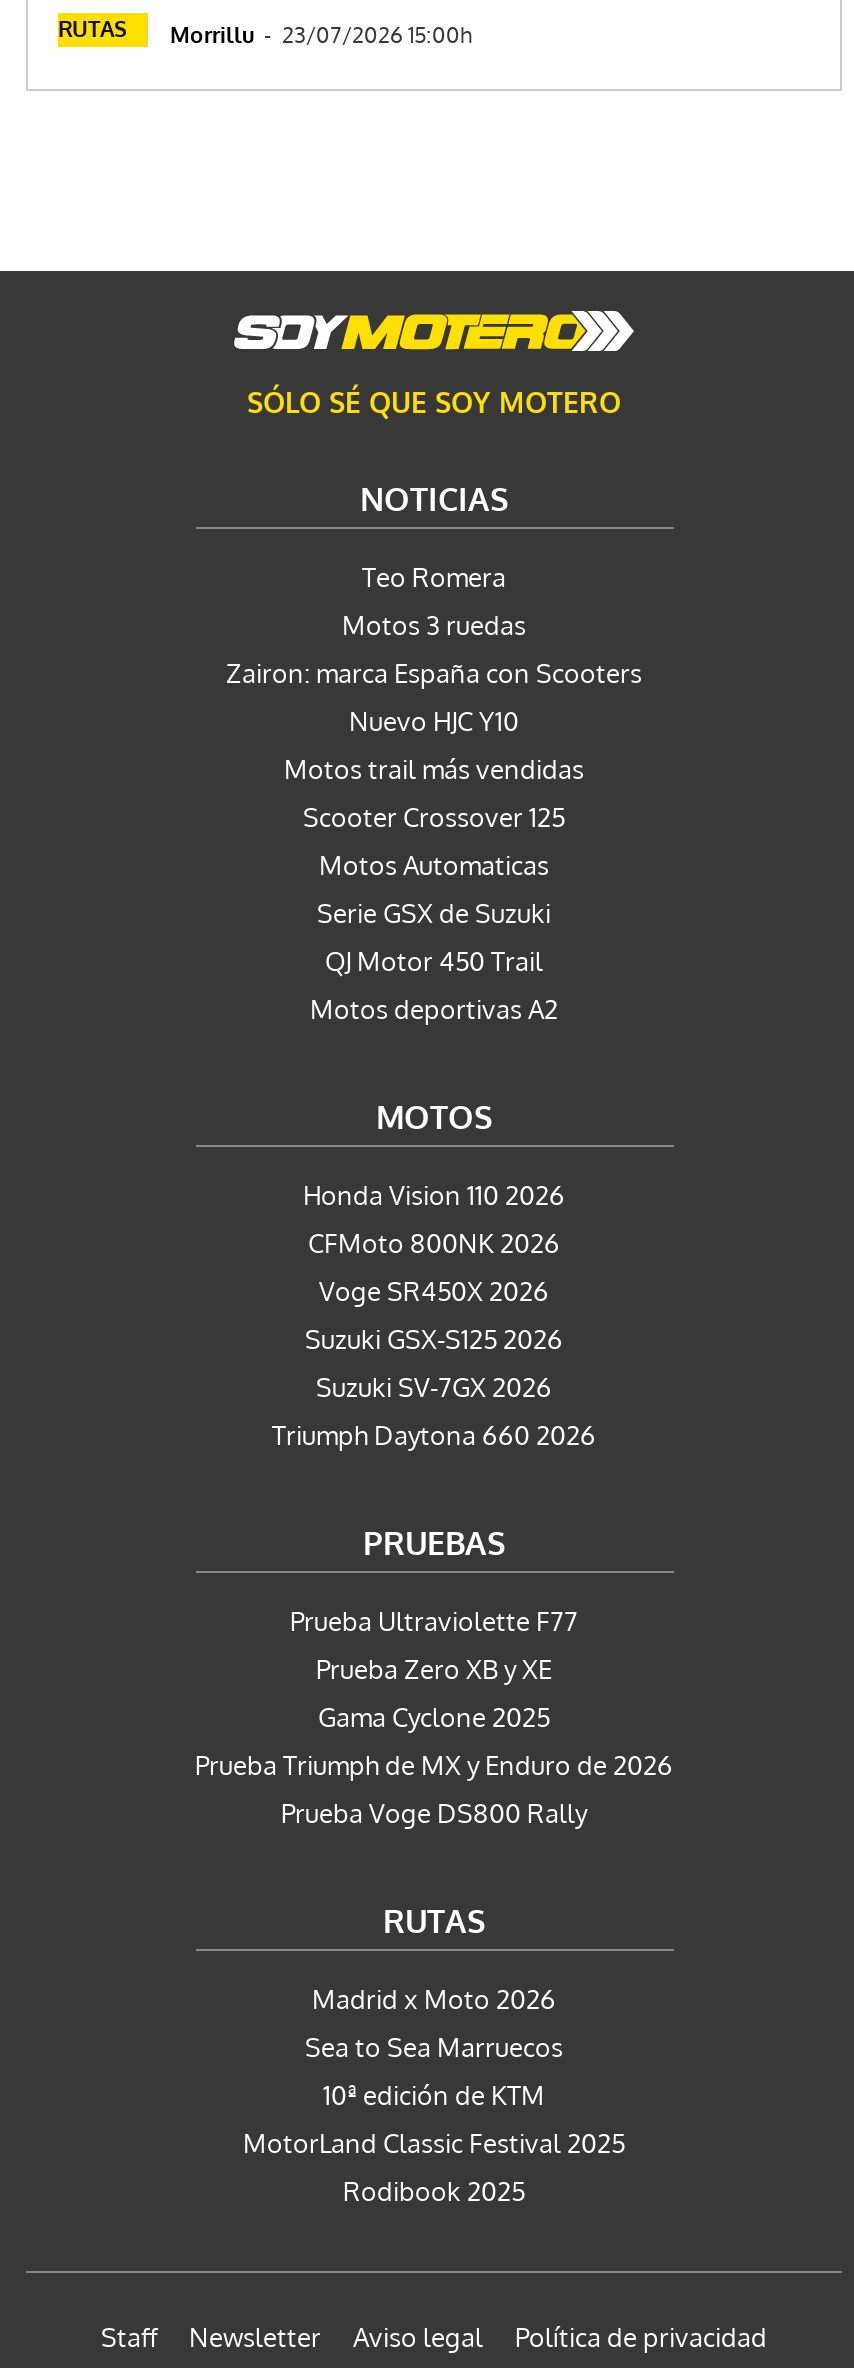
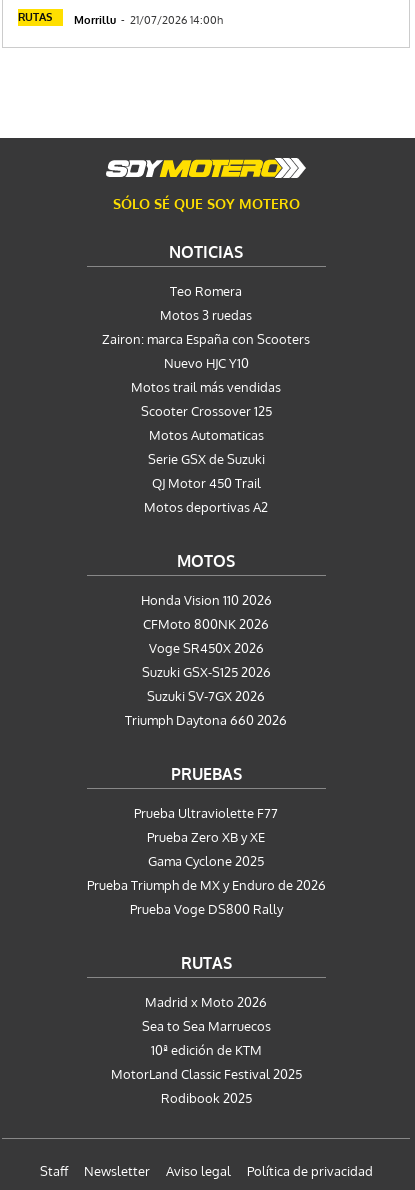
- RUTAS Morrillu - 23/07/2026 15:00h
+ RUTAS Morrillu - 21/07/2026 14:00h
